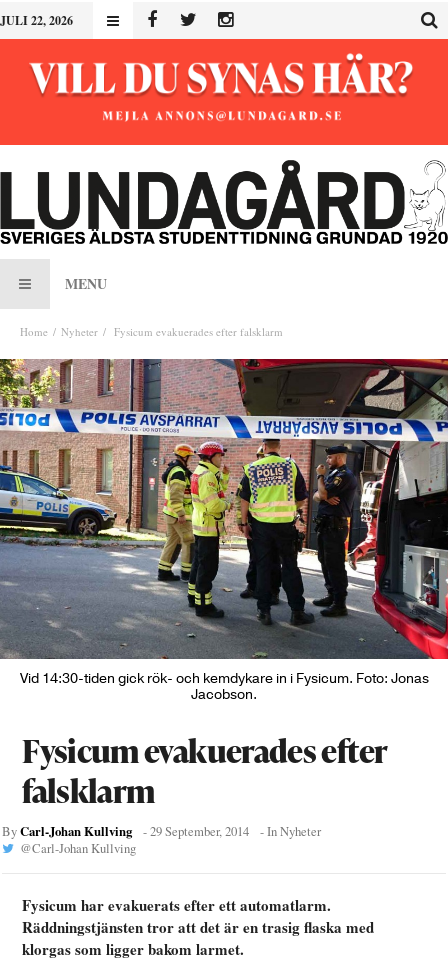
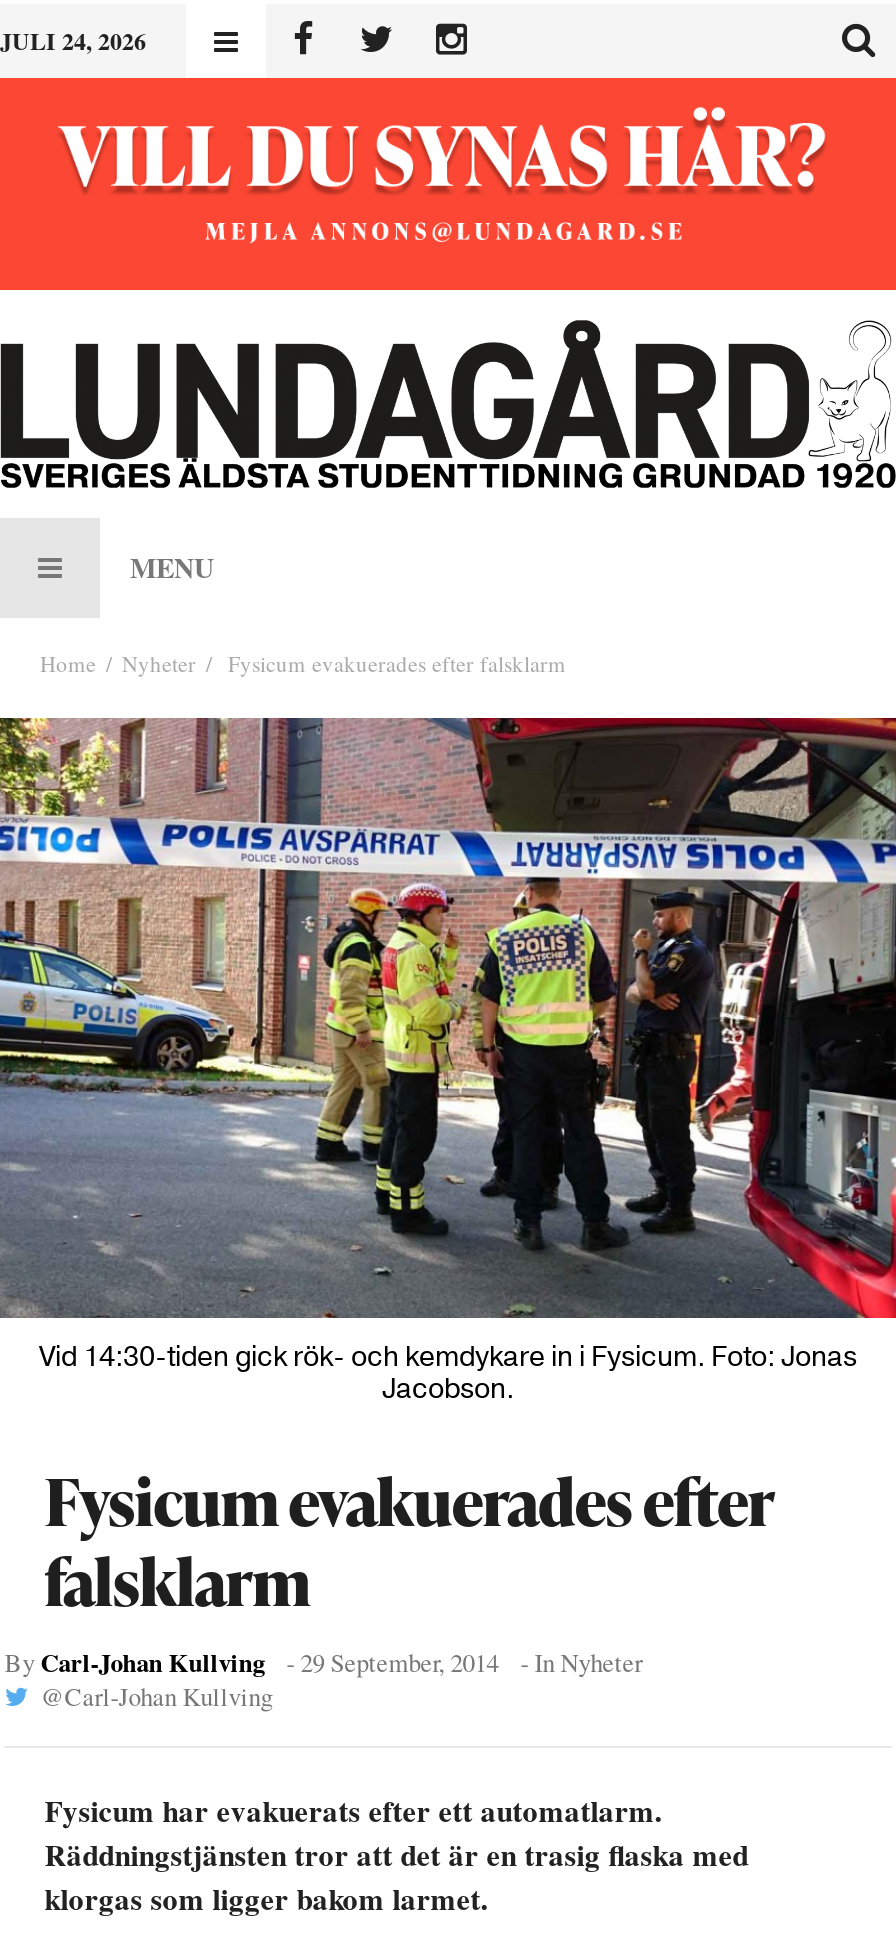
- JULI 22, 2026
+ JULI 24, 2026
